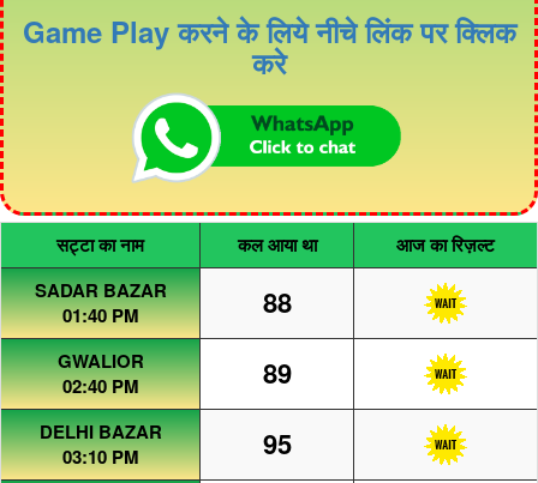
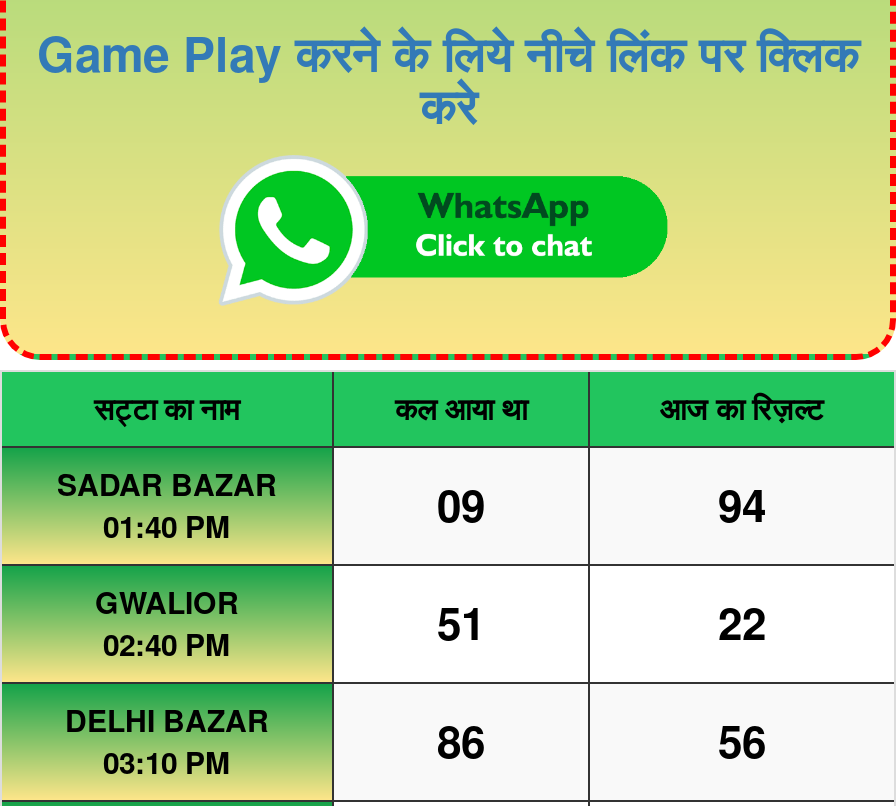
- 88
+ 09
+ 94

- 89
+ 51
+ 22

- 95
+ 86
+ 56
